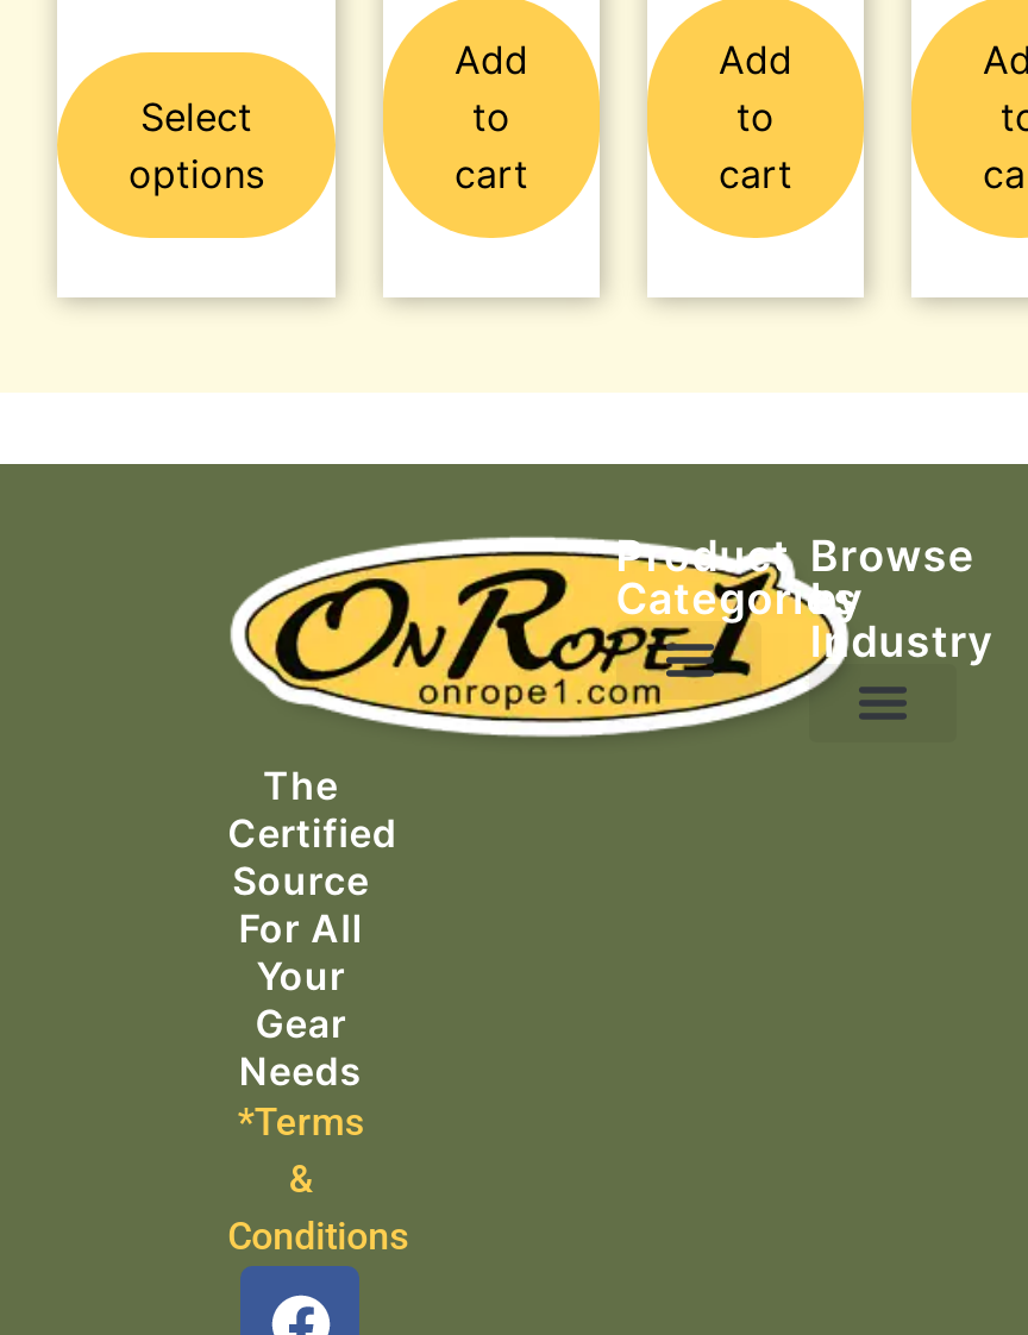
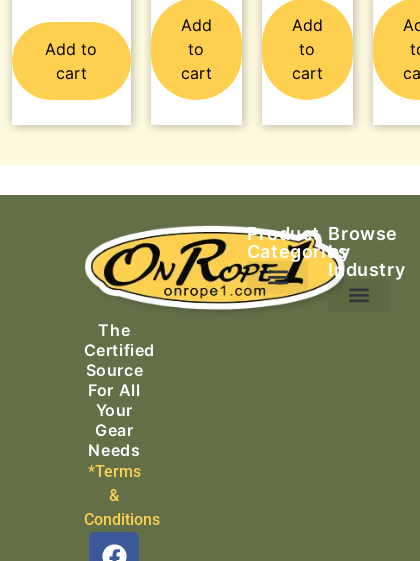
- Select
- options
+ Add to
+ cart
